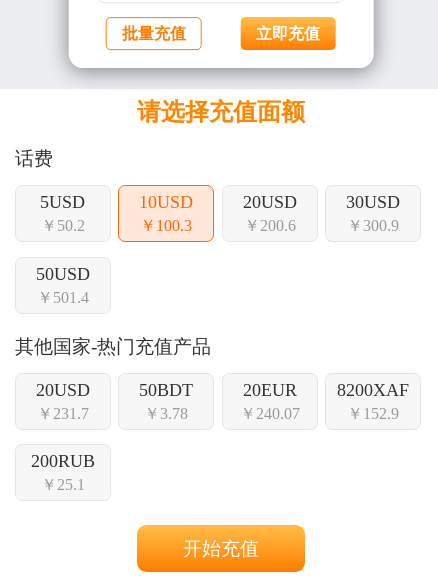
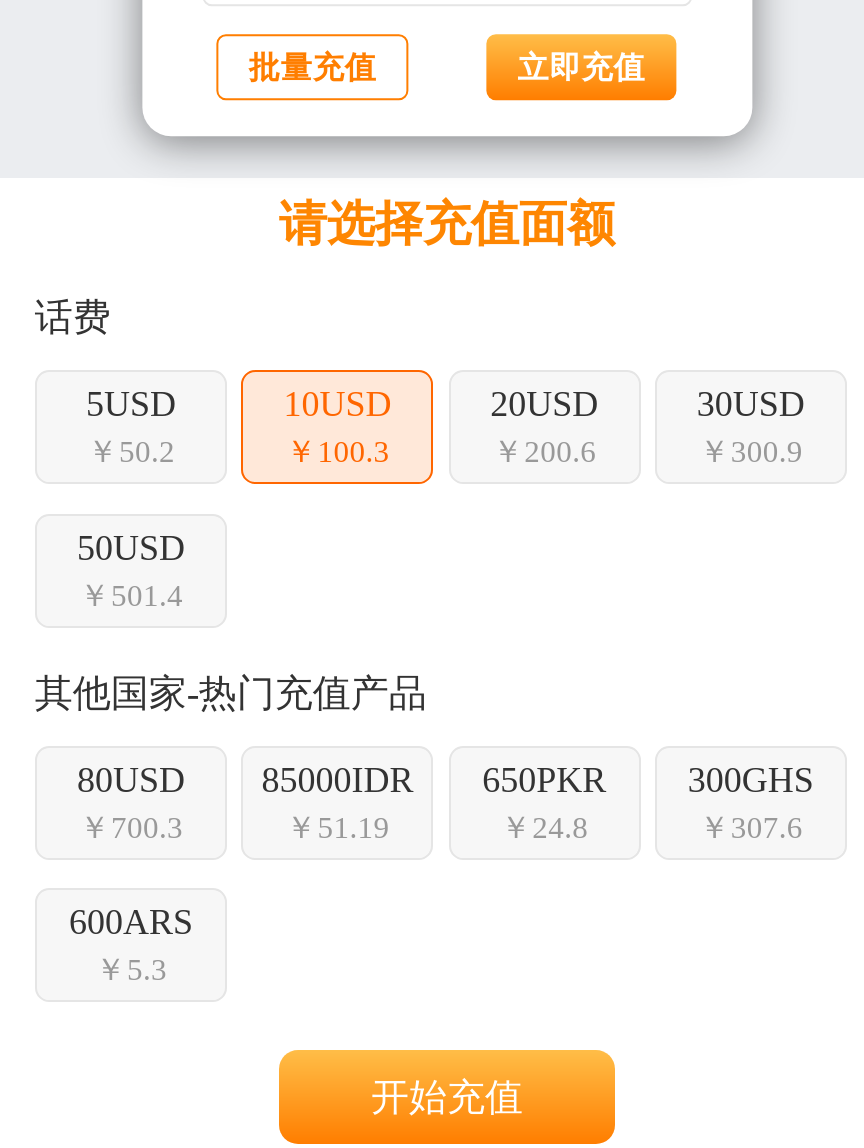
- 20USD
- ￥231.7
+ 80USD
+ ￥700.3

- 50BDT
- ￥3.78
+ 85000IDR
+ ￥51.19

- 20EUR
- ￥240.07
+ 650PKR
+ ￥24.8

- 8200XAF
- ￥152.9
+ 300GHS
+ ￥307.6

- 200RUB
- ￥25.1
+ 600ARS
+ ￥5.3
